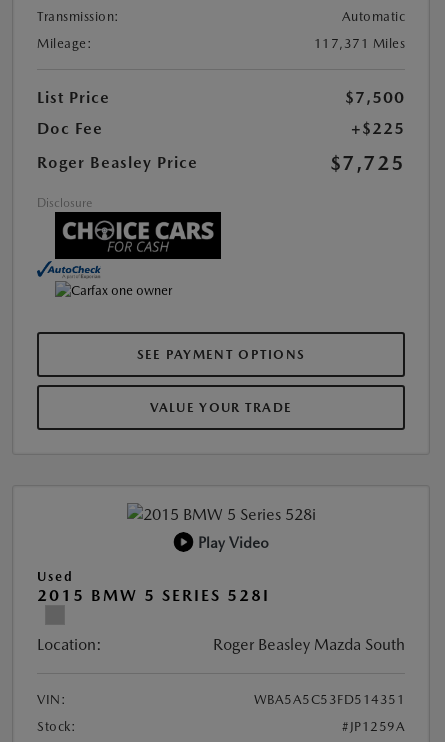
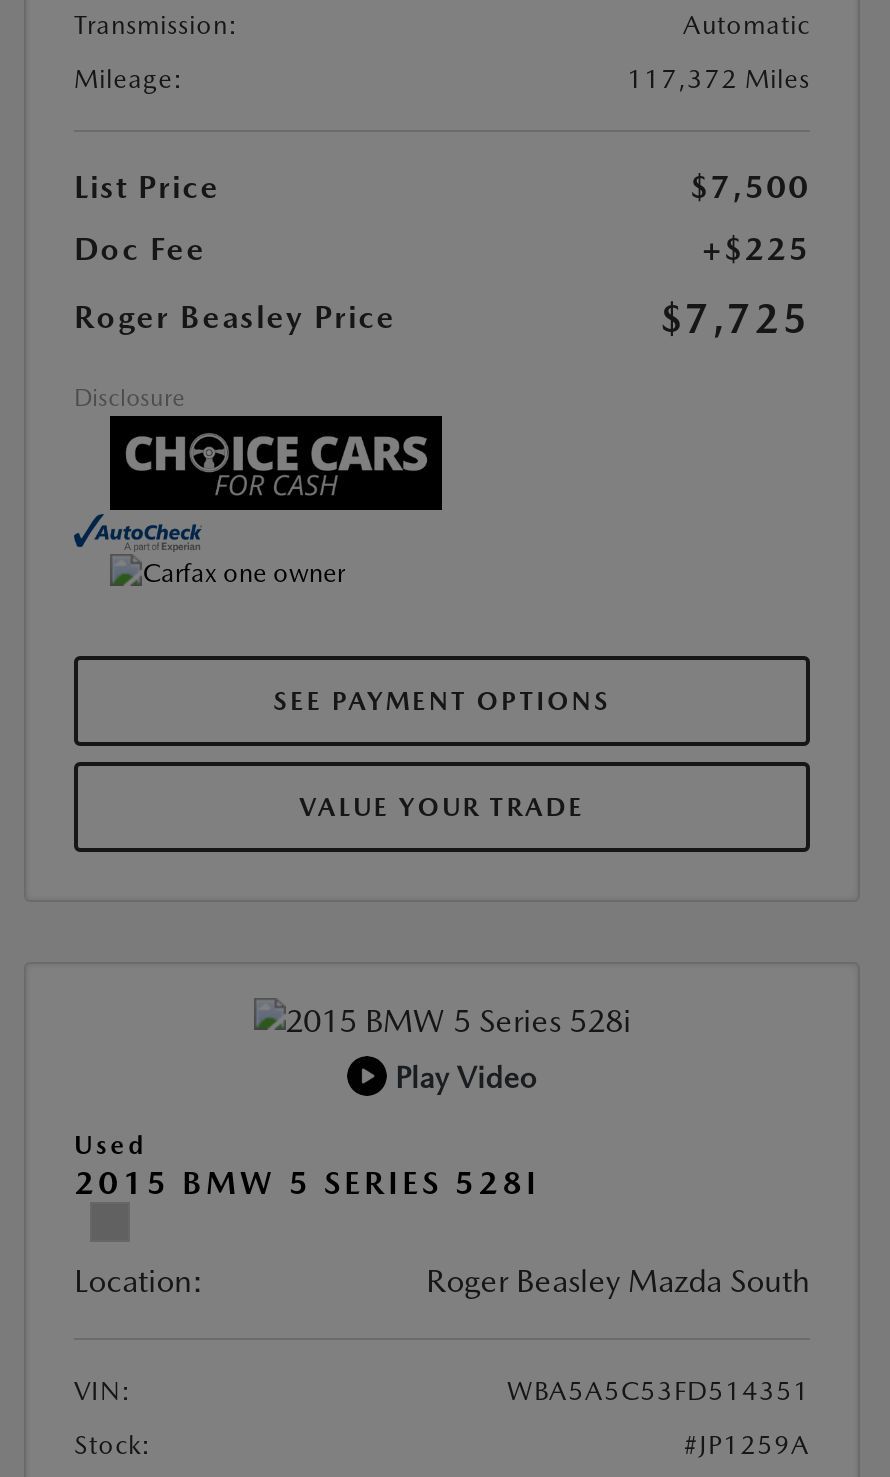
- 117,371 Miles
+ 117,372 Miles
